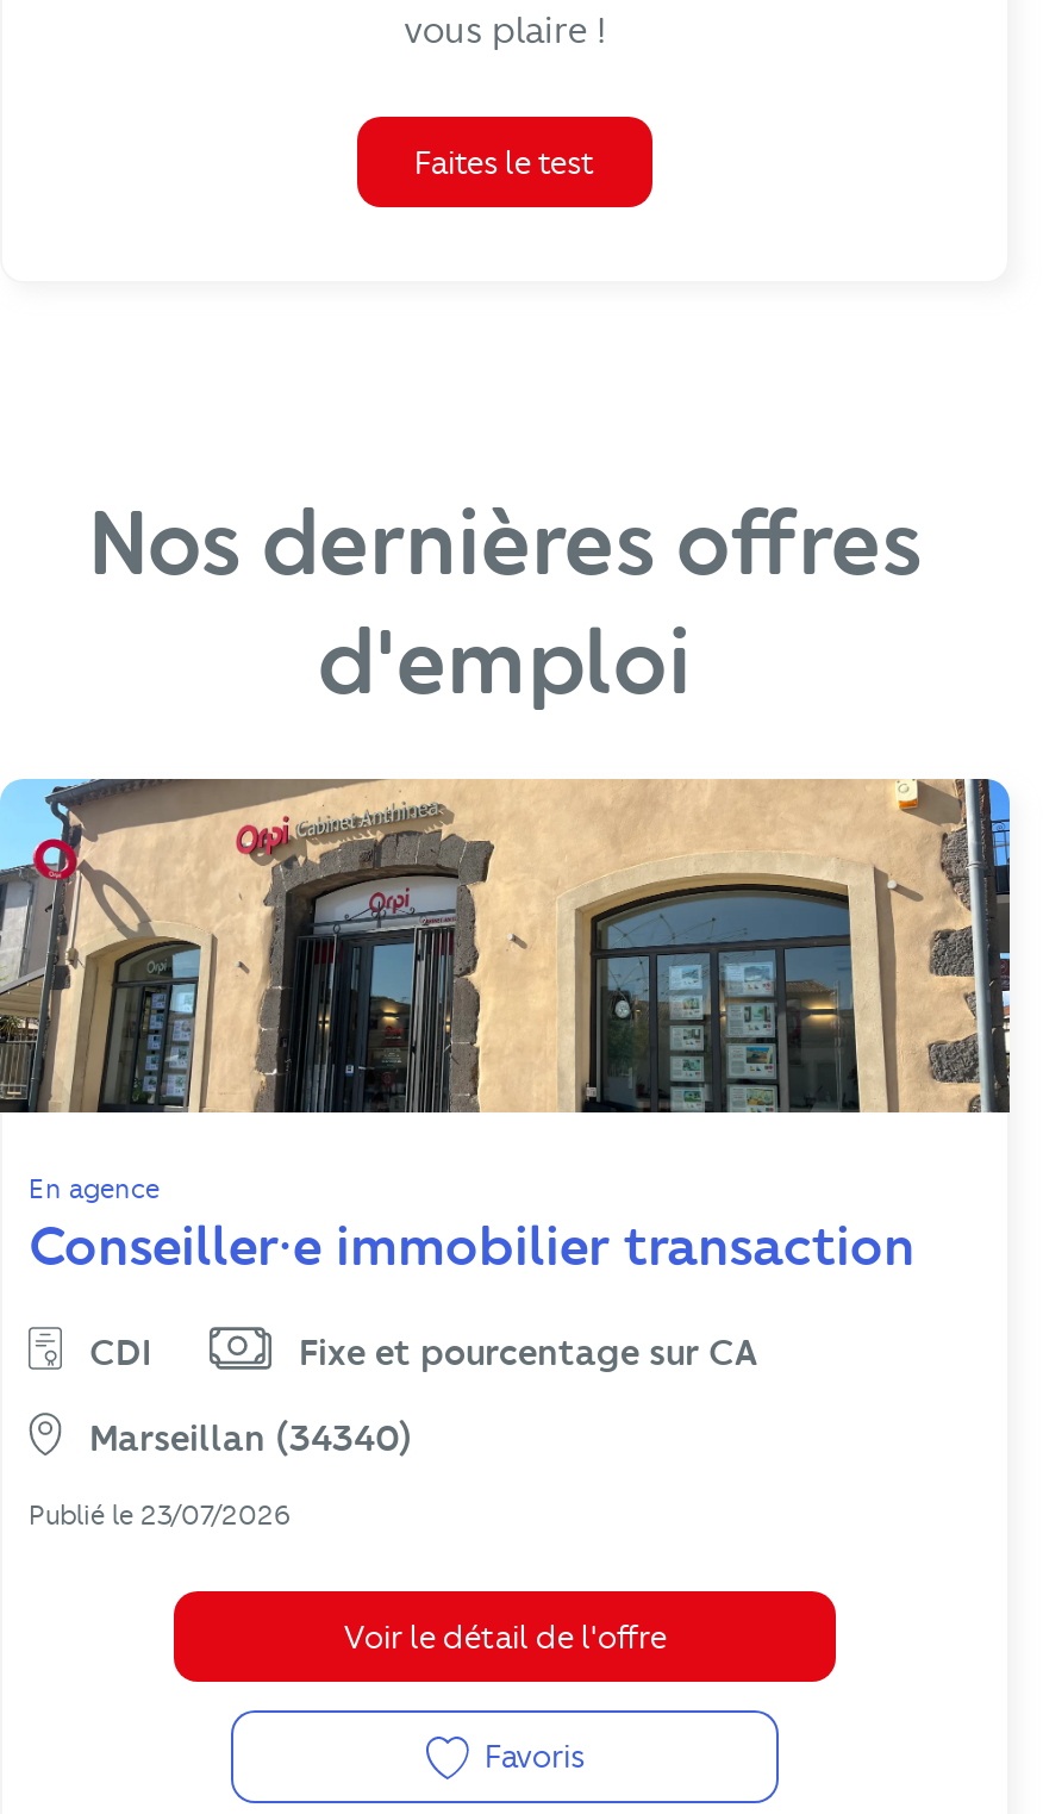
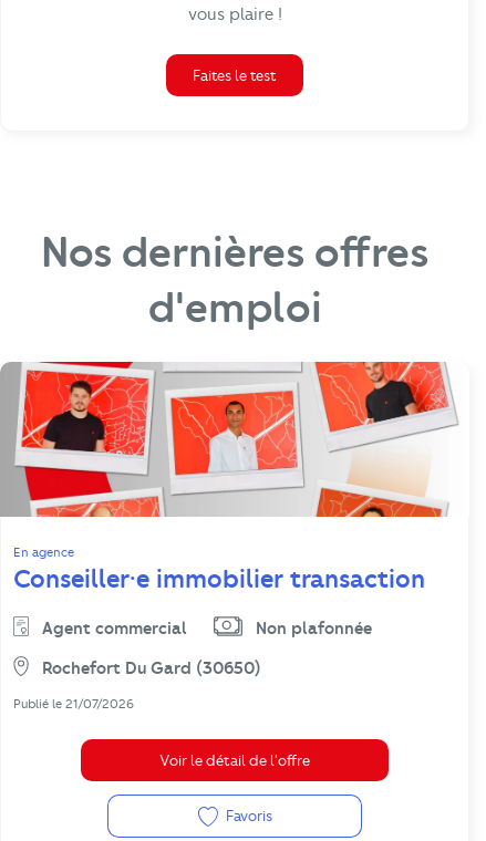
- [image]
+ [image]

- CDI
- Fixe et pourcentage sur CA
+ Agent commercial
+ Non plafonnée

- Marseillan (34340)
+ Rochefort Du Gard (30650)

- Publié le 23/07/2026
+ Publié le 21/07/2026
